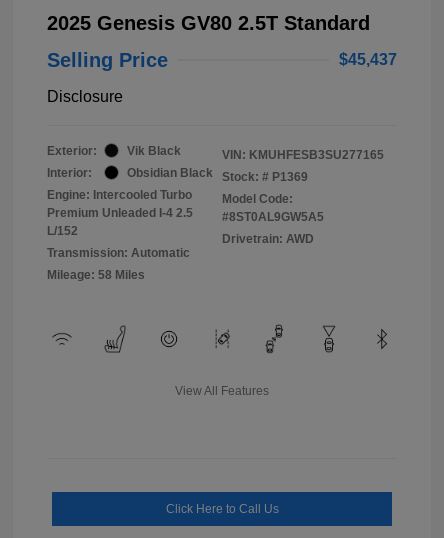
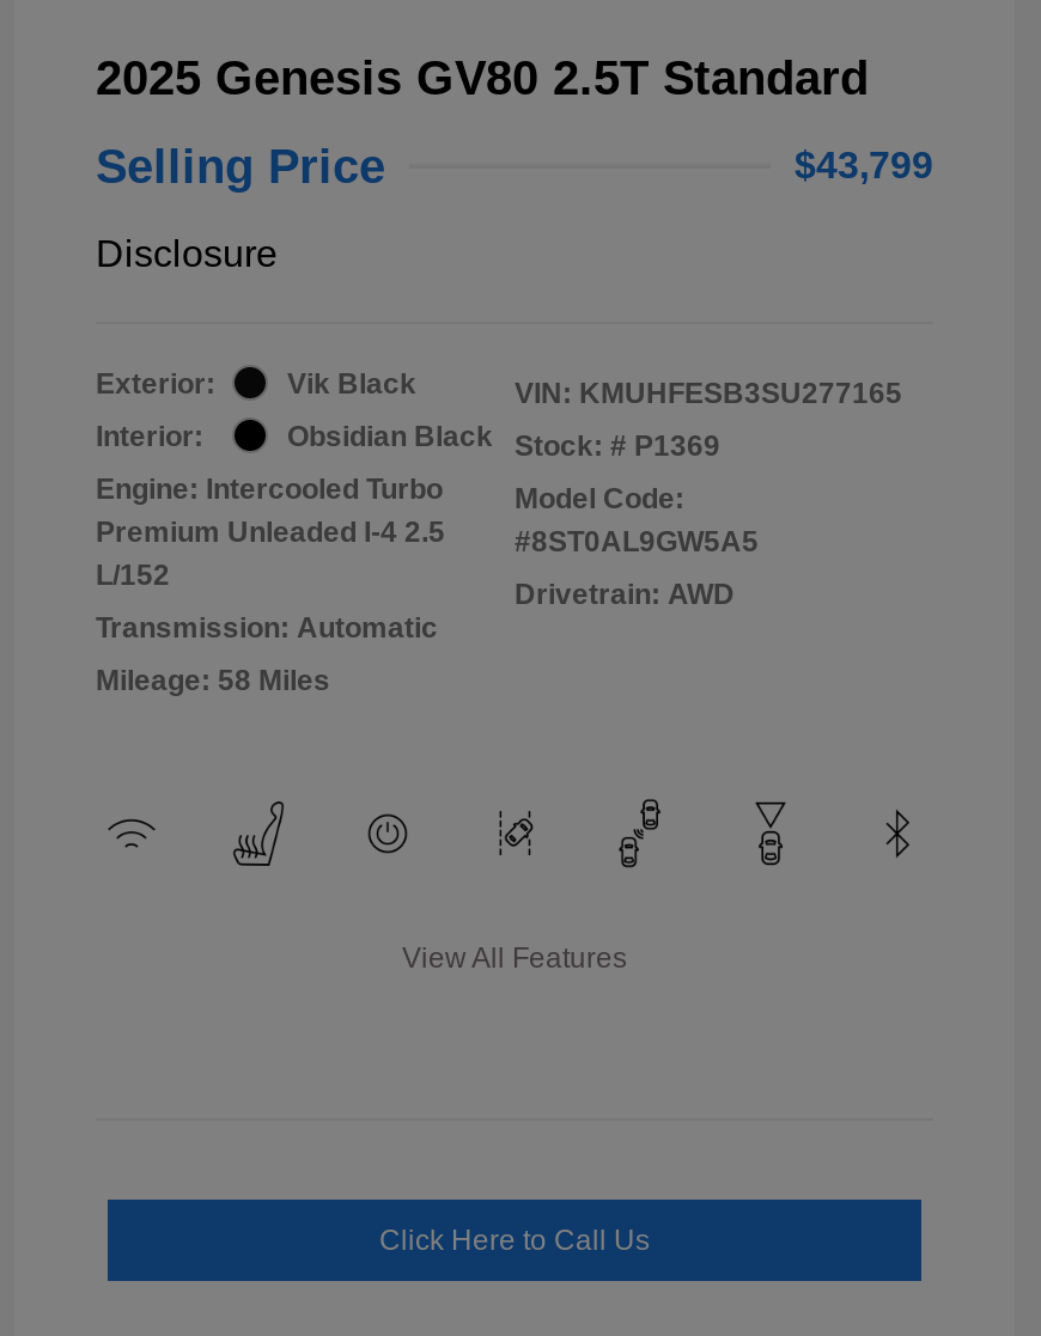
- $45,437
+ $43,799
